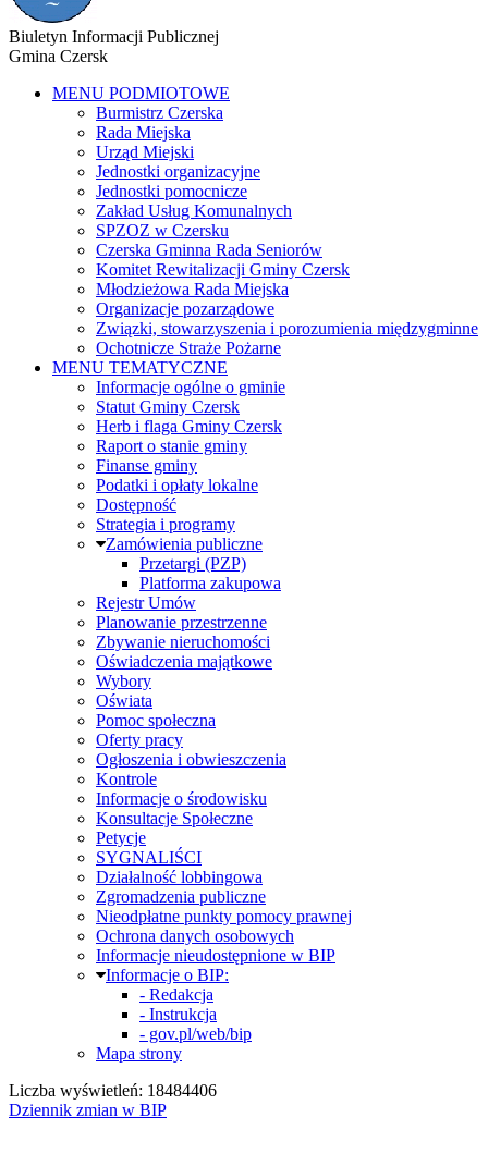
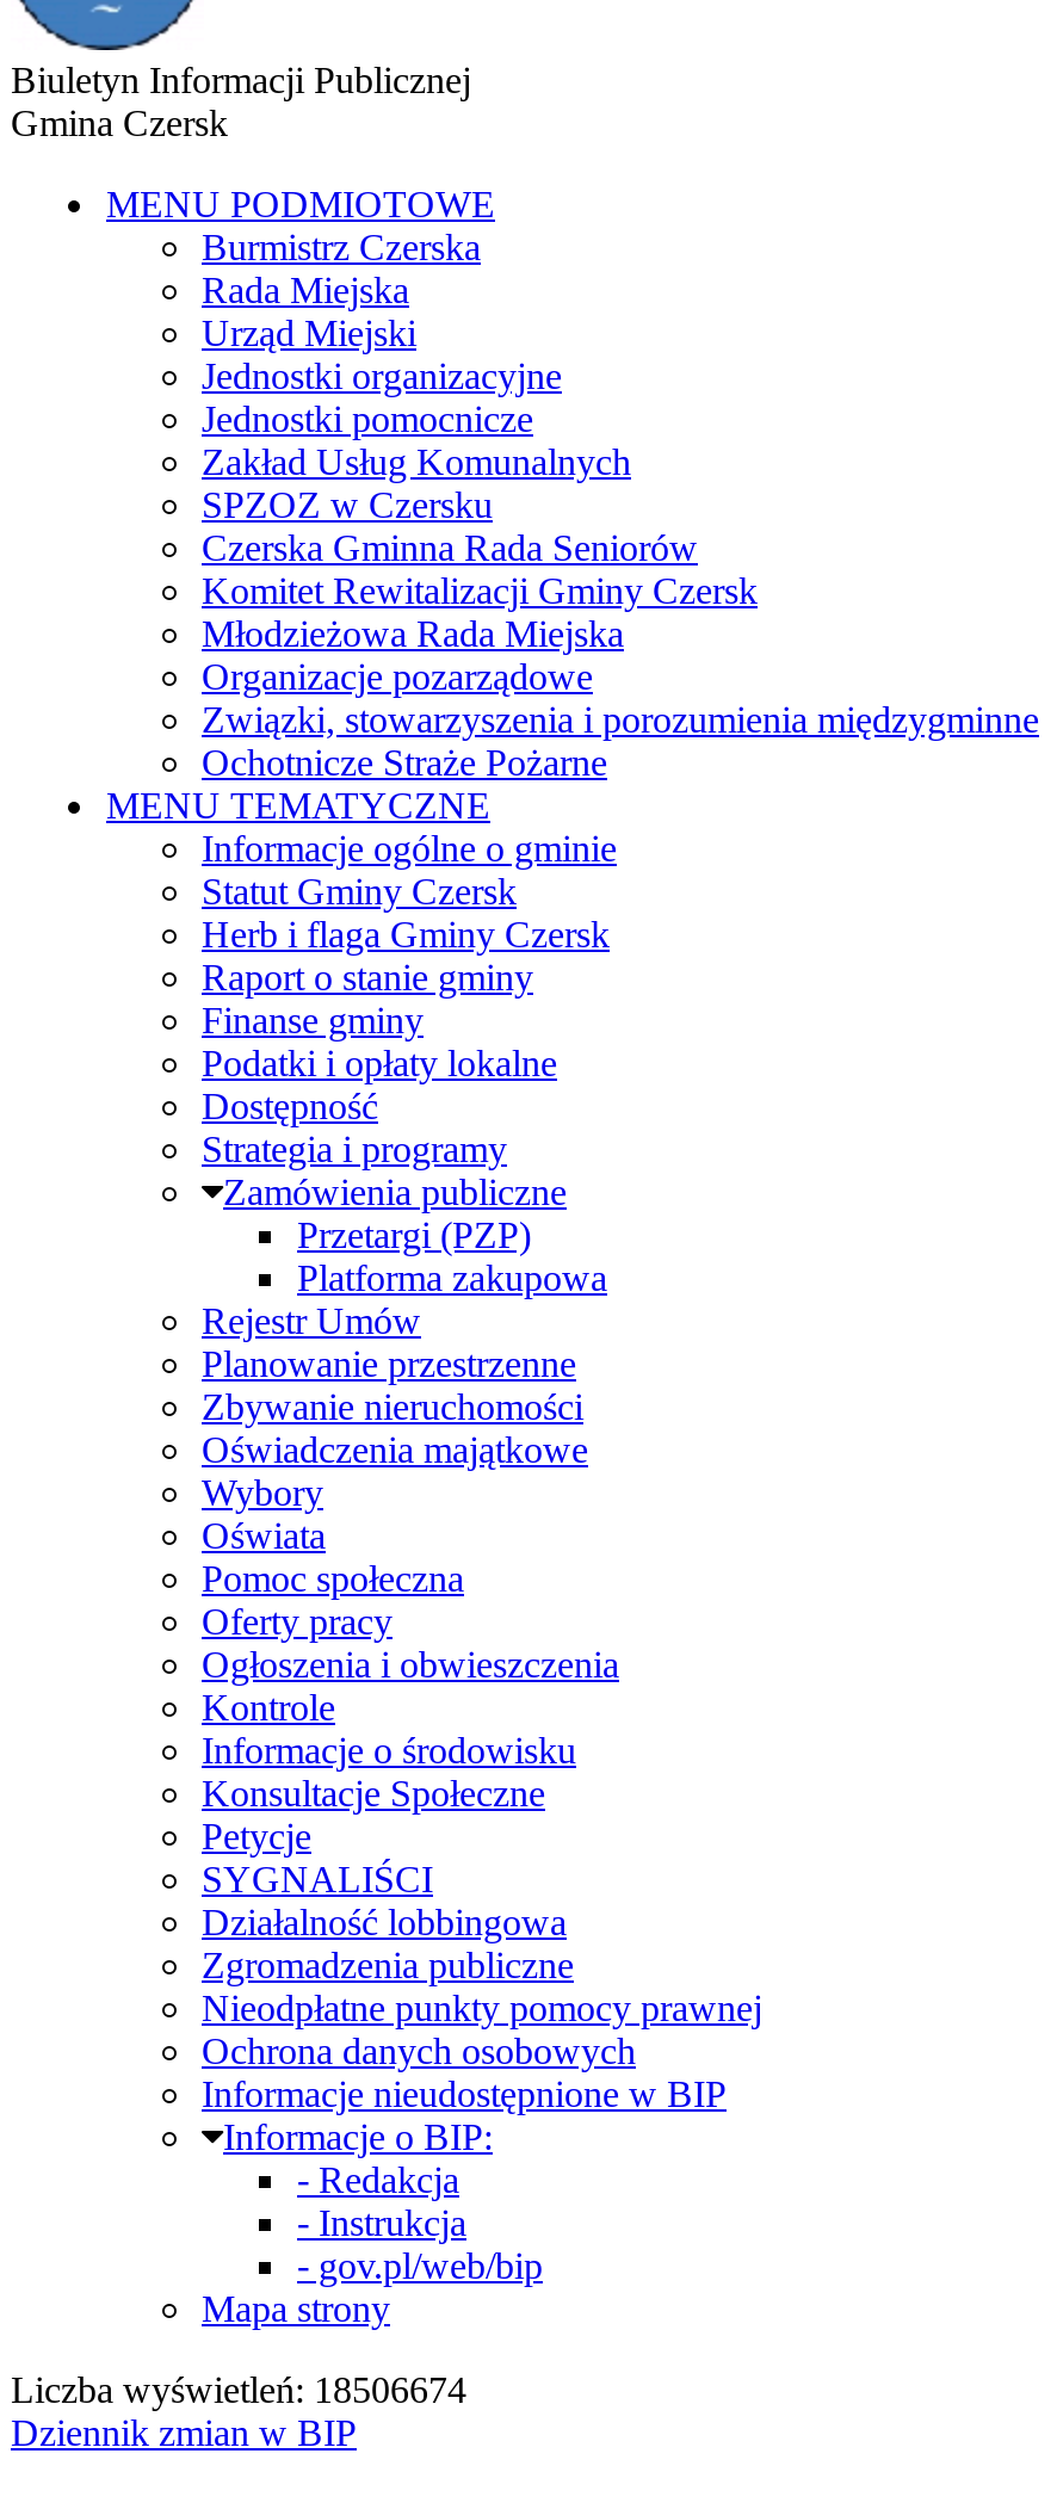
- Liczba wyświetleń: 18484406
+ Liczba wyświetleń: 18506674
